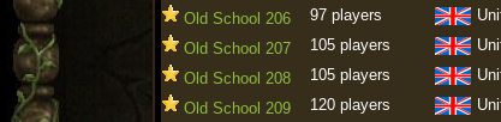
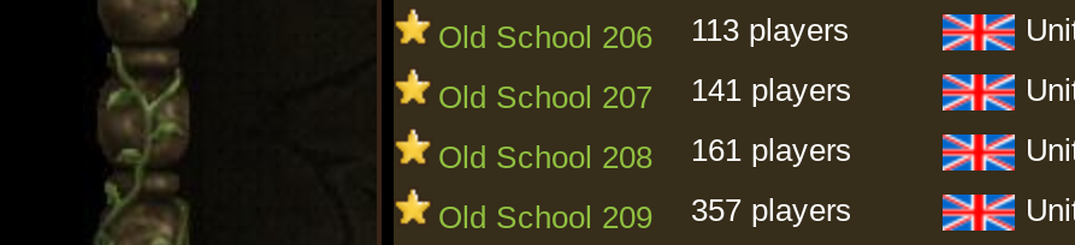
- Old School 206 97 players
+ Old School 206 113 players

- Old School 207 105 players
+ Old School 207 141 players

- Old School 208 105 players
+ Old School 208 161 players

- Old School 209 120 players
+ Old School 209 357 players
